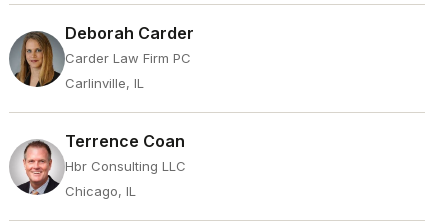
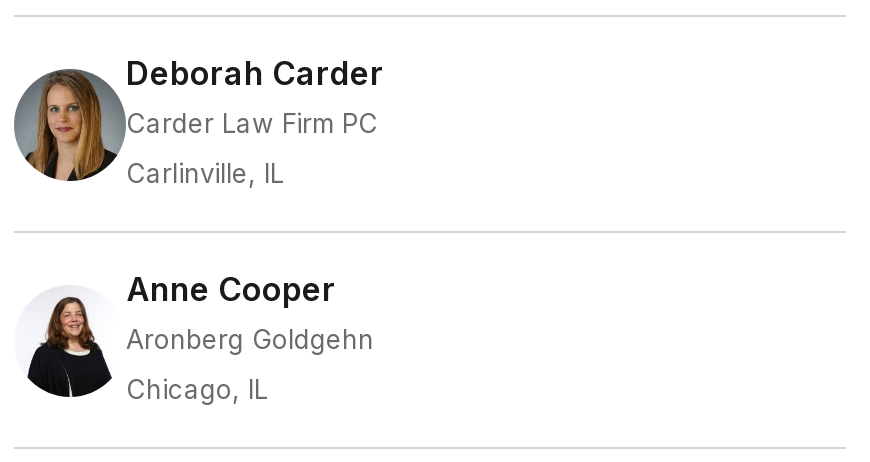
- [image]
- Terrence Coan
- Hbr Consulting LLC
+ [image]
+ Anne Cooper
+ Aronberg Goldgehn
